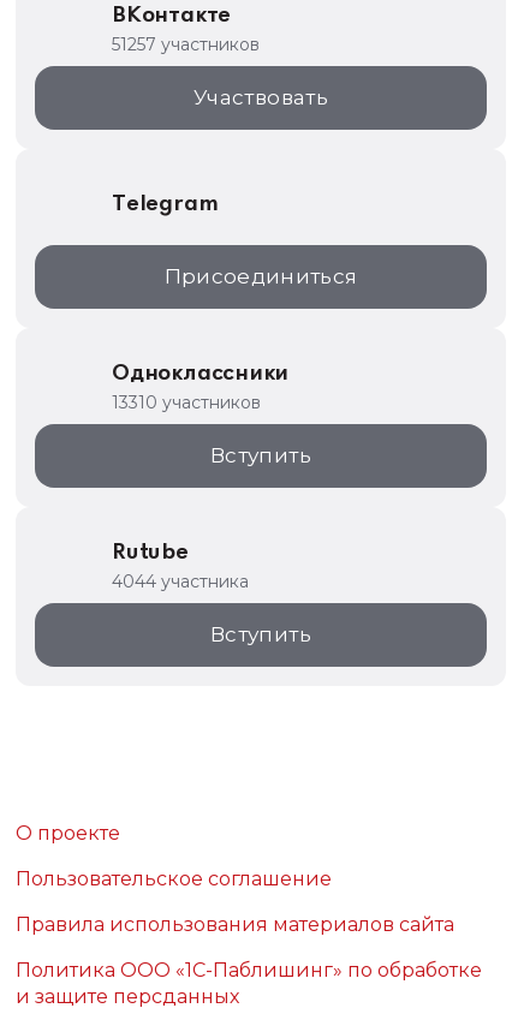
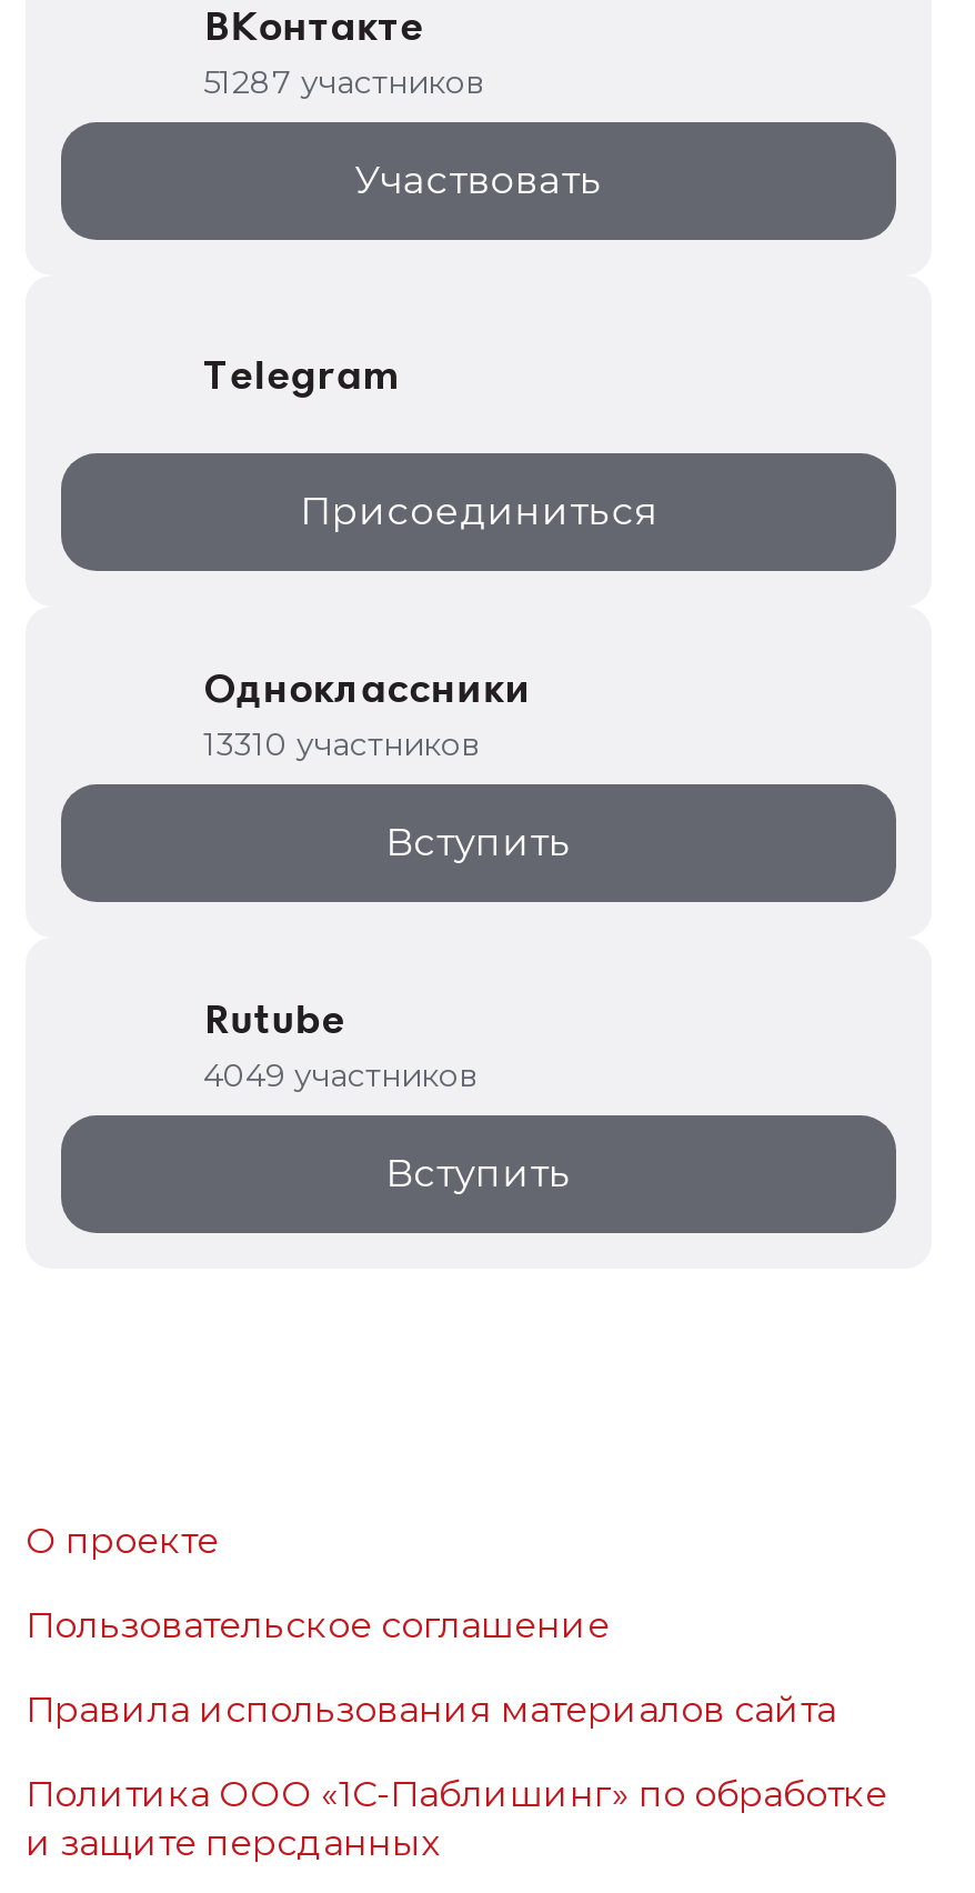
- 51257 участников
+ 51287 участников

- 4044 участника
+ 4049 участников
